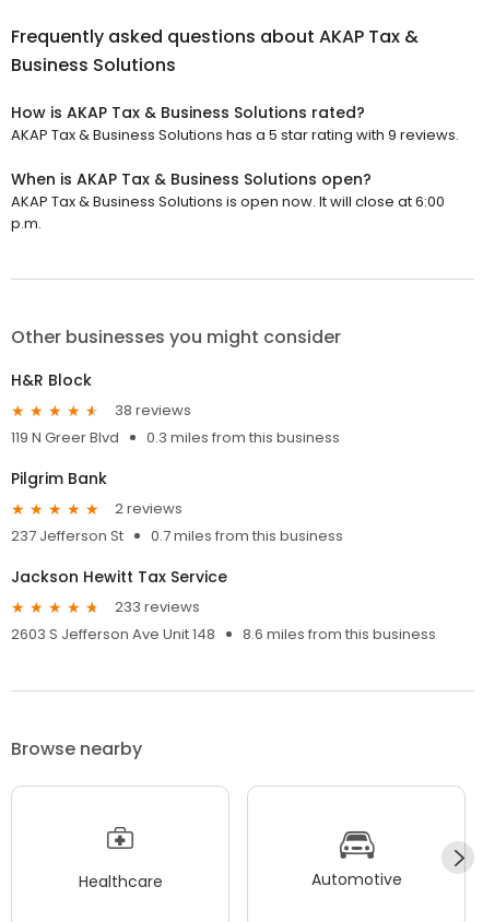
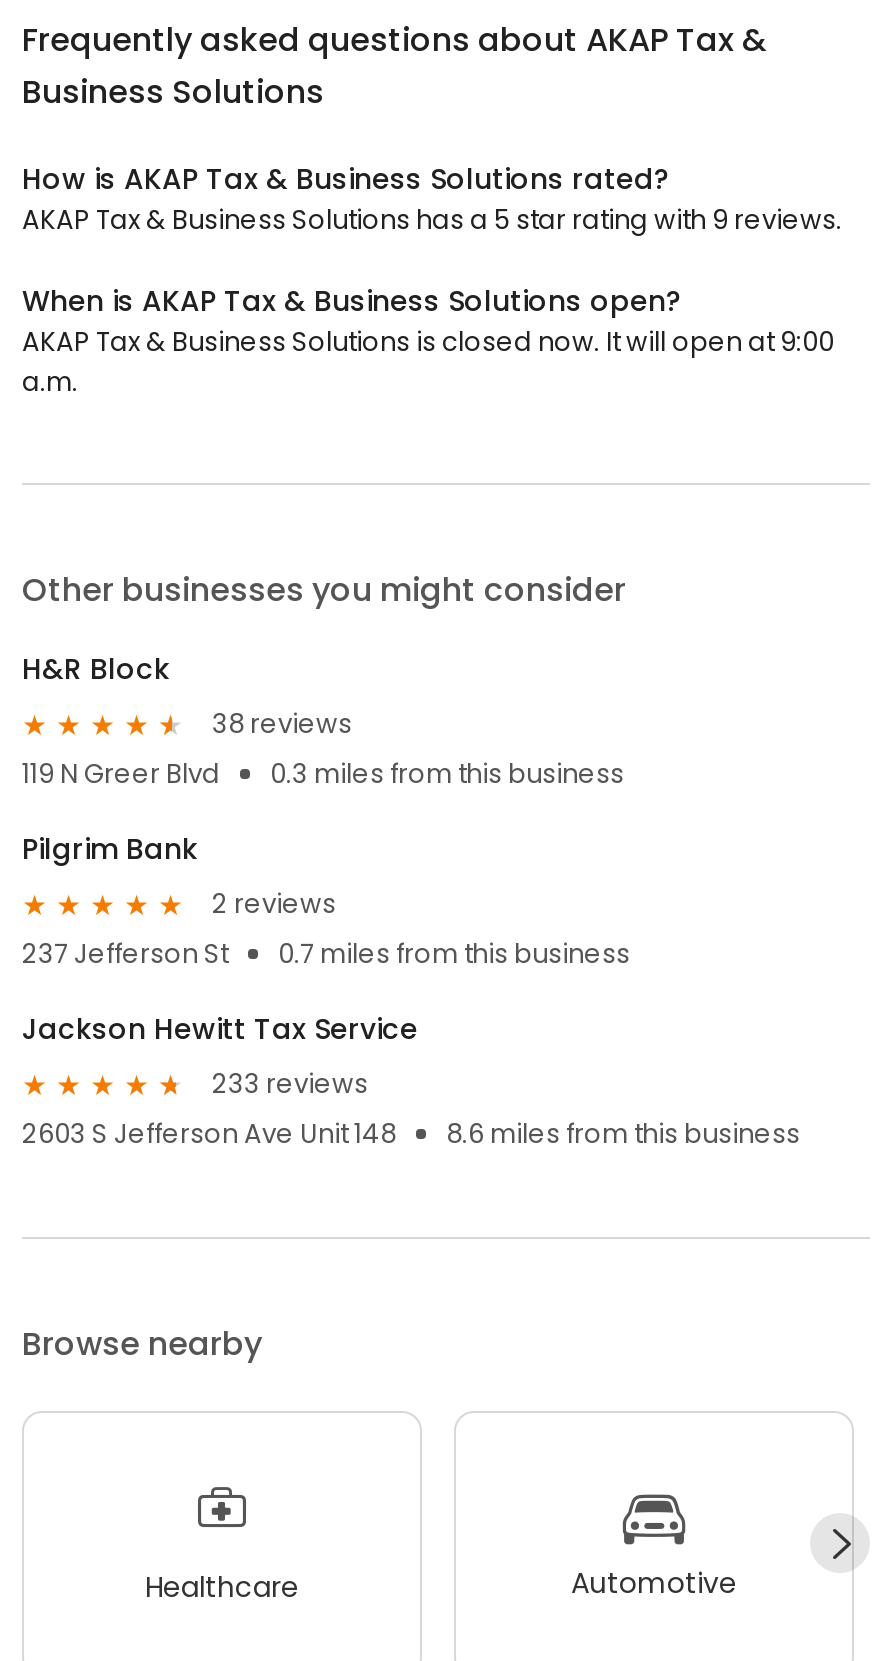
- AKAP Tax & Business Solutions is open now. It will close at 6:00
- p.m.
+ AKAP Tax & Business Solutions is closed now. It will open at 9:00
+ a.m.
